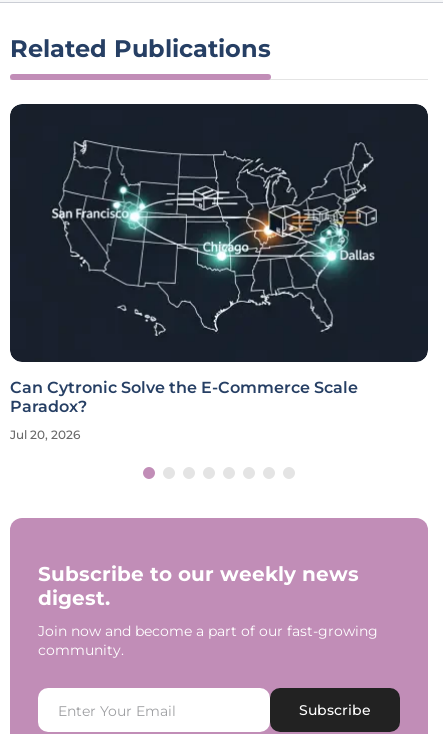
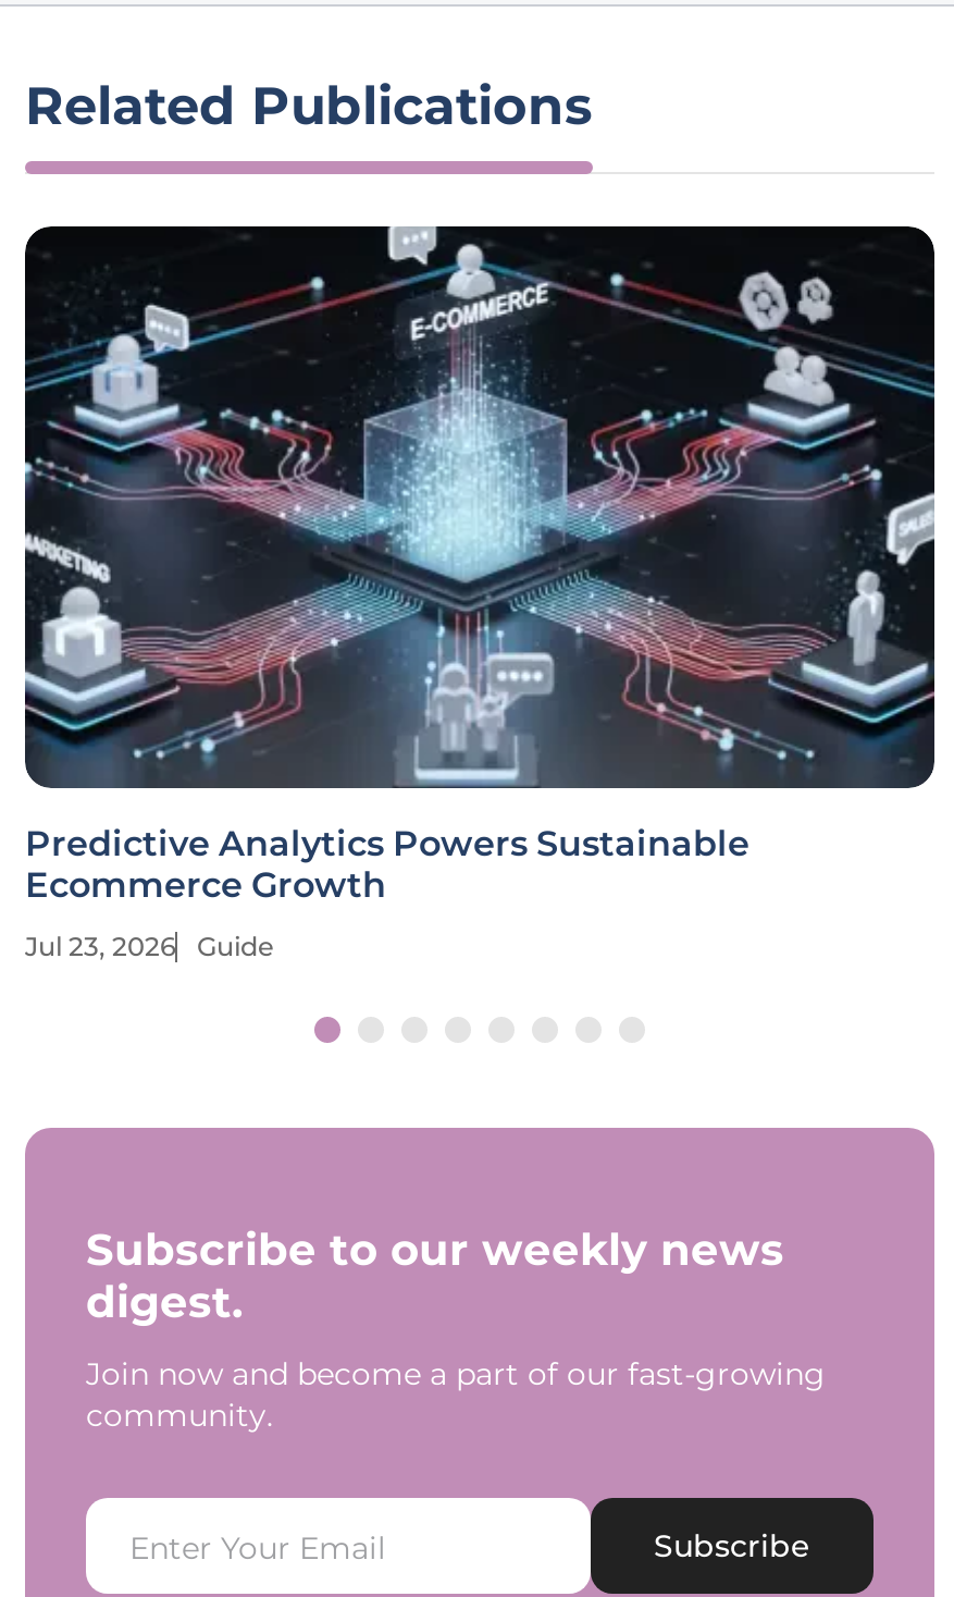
- [image]
- Can Cytronic Solve the E-Commerce Scale
- Paradox?
+ [image]
+ Predictive Analytics Powers Sustainable
+ Ecommerce Growth

- Jul 20, 2026
+ Jul 23, 2026
+ Guide
